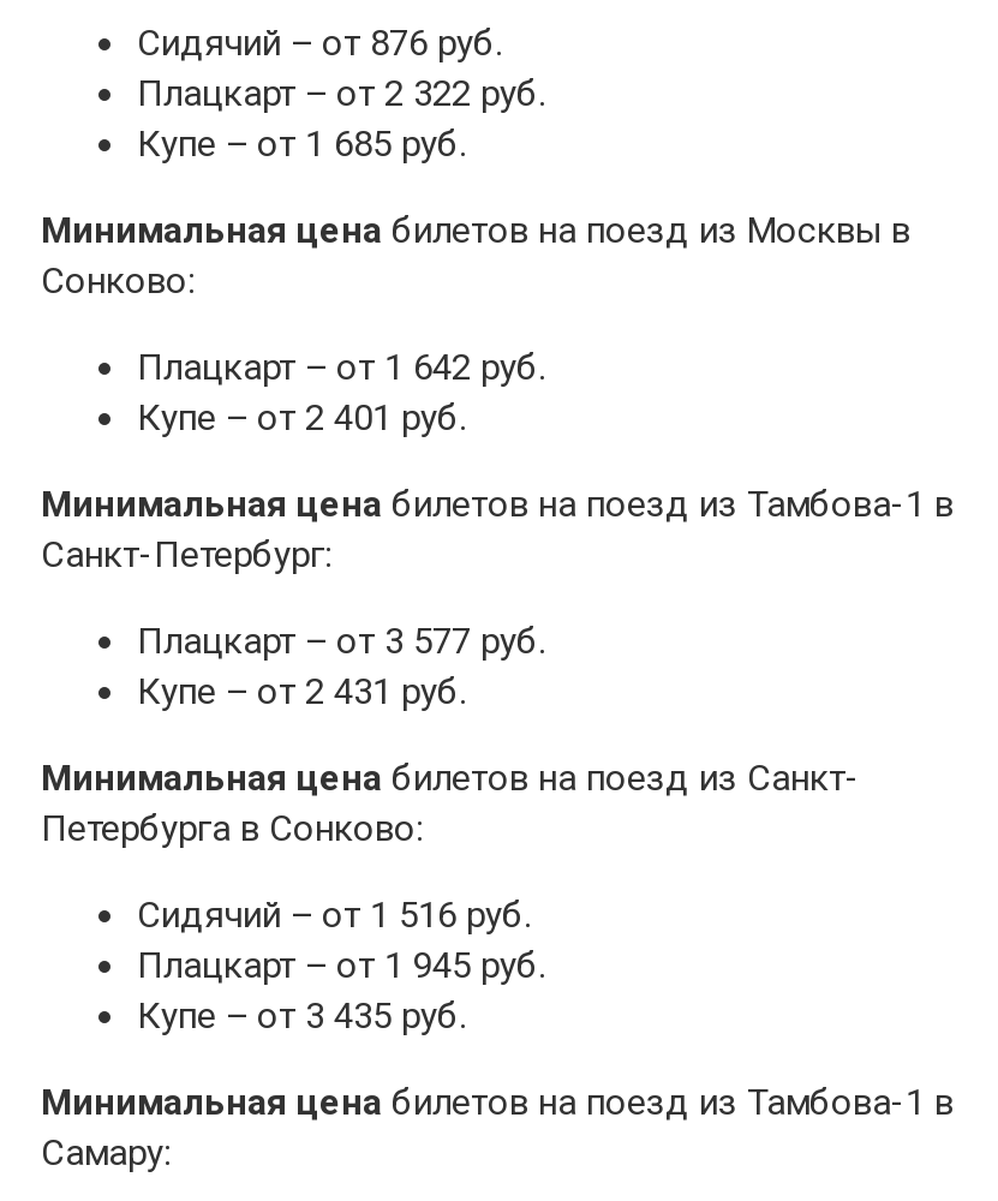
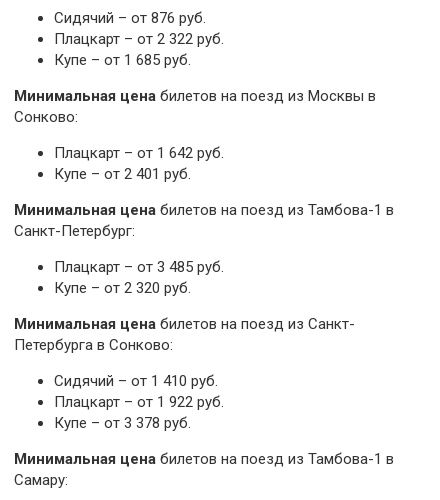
- Плацкарт – от 3 577 руб.
+ Плацкарт – от 3 485 руб.

- Купе – от 2 431 руб.
+ Купе – от 2 320 руб.

- Сидячий – от 1 516 руб.
+ Сидячий – от 1 410 руб.

- Плацкарт – от 1 945 руб.
+ Плацкарт – от 1 922 руб.

- Купе – от 3 435 руб.
+ Купе – от 3 378 руб.
